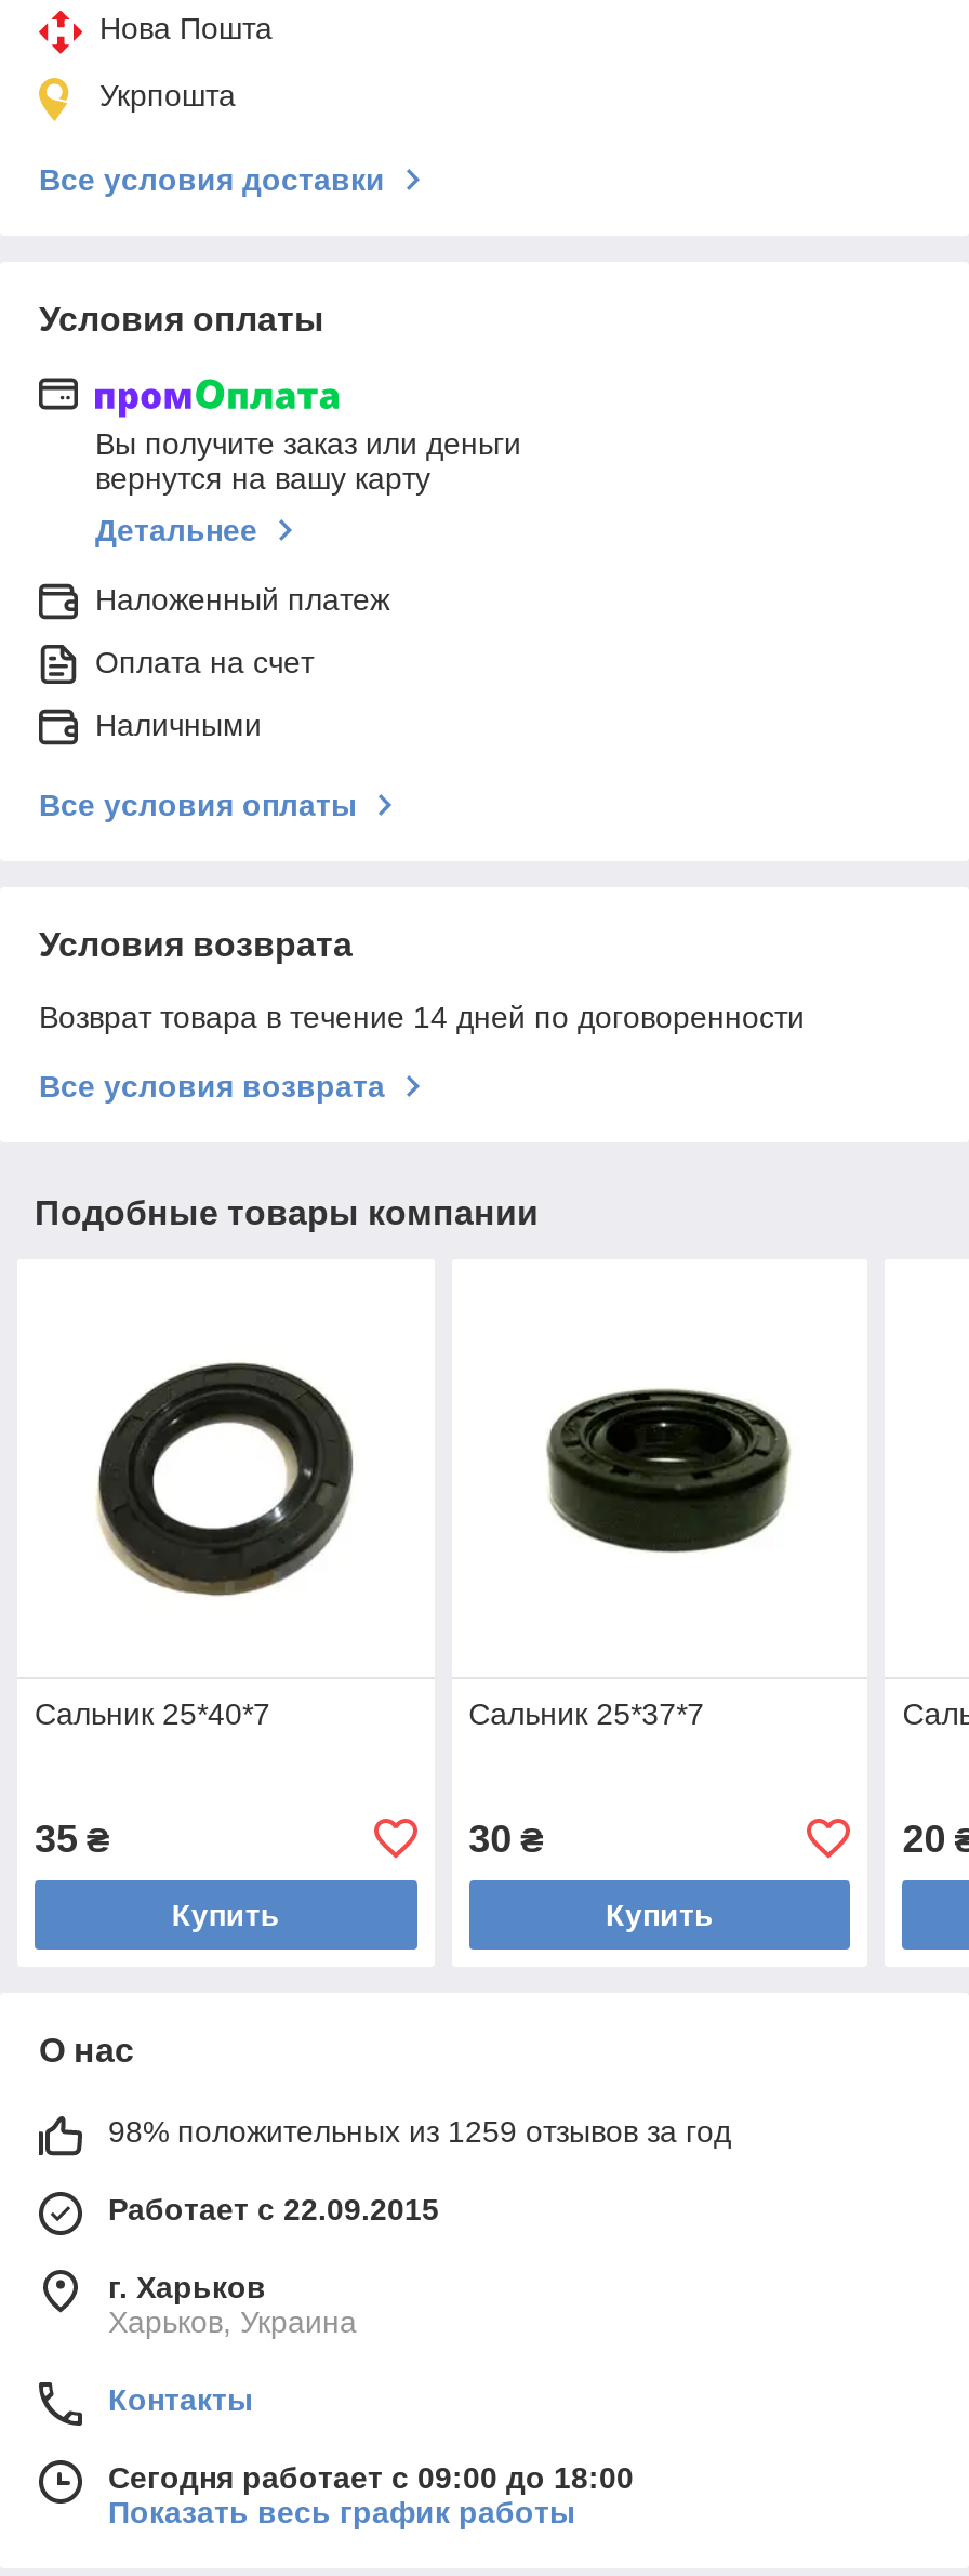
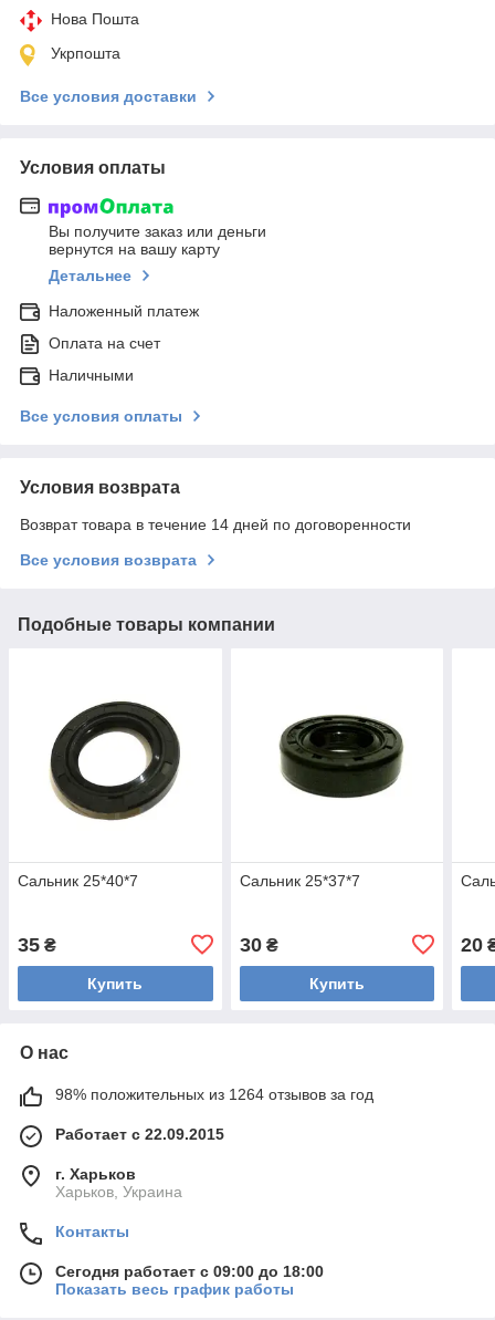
- 98% положительных из 1259 отзывов за год
+ 98% положительных из 1264 отзывов за год
